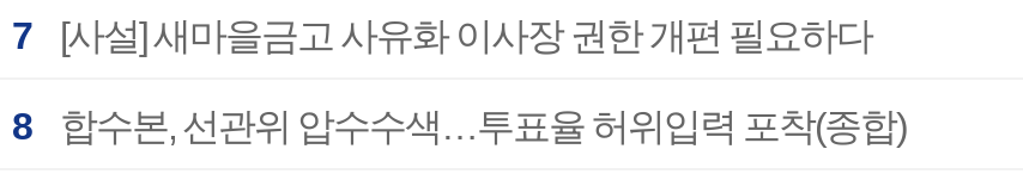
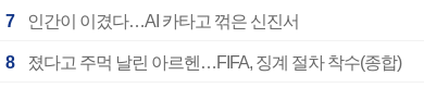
- [사설] 새마을금고 사유화 이사장 권한 개편 필요하다
+ 인간이 이겼다…AI 카타고 꺾은 신진서

- 합수본, 선관위 압수수색…투표율 허위입력 포착(종합)
+ 졌다고 주먹 날린 아르헨…FIFA, 징계 절차 착수(종합)
